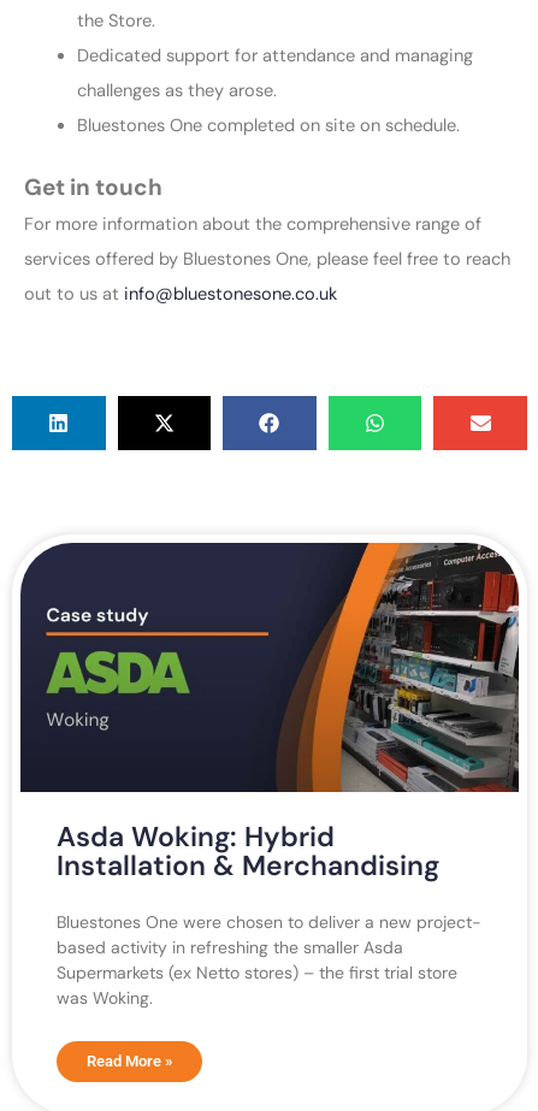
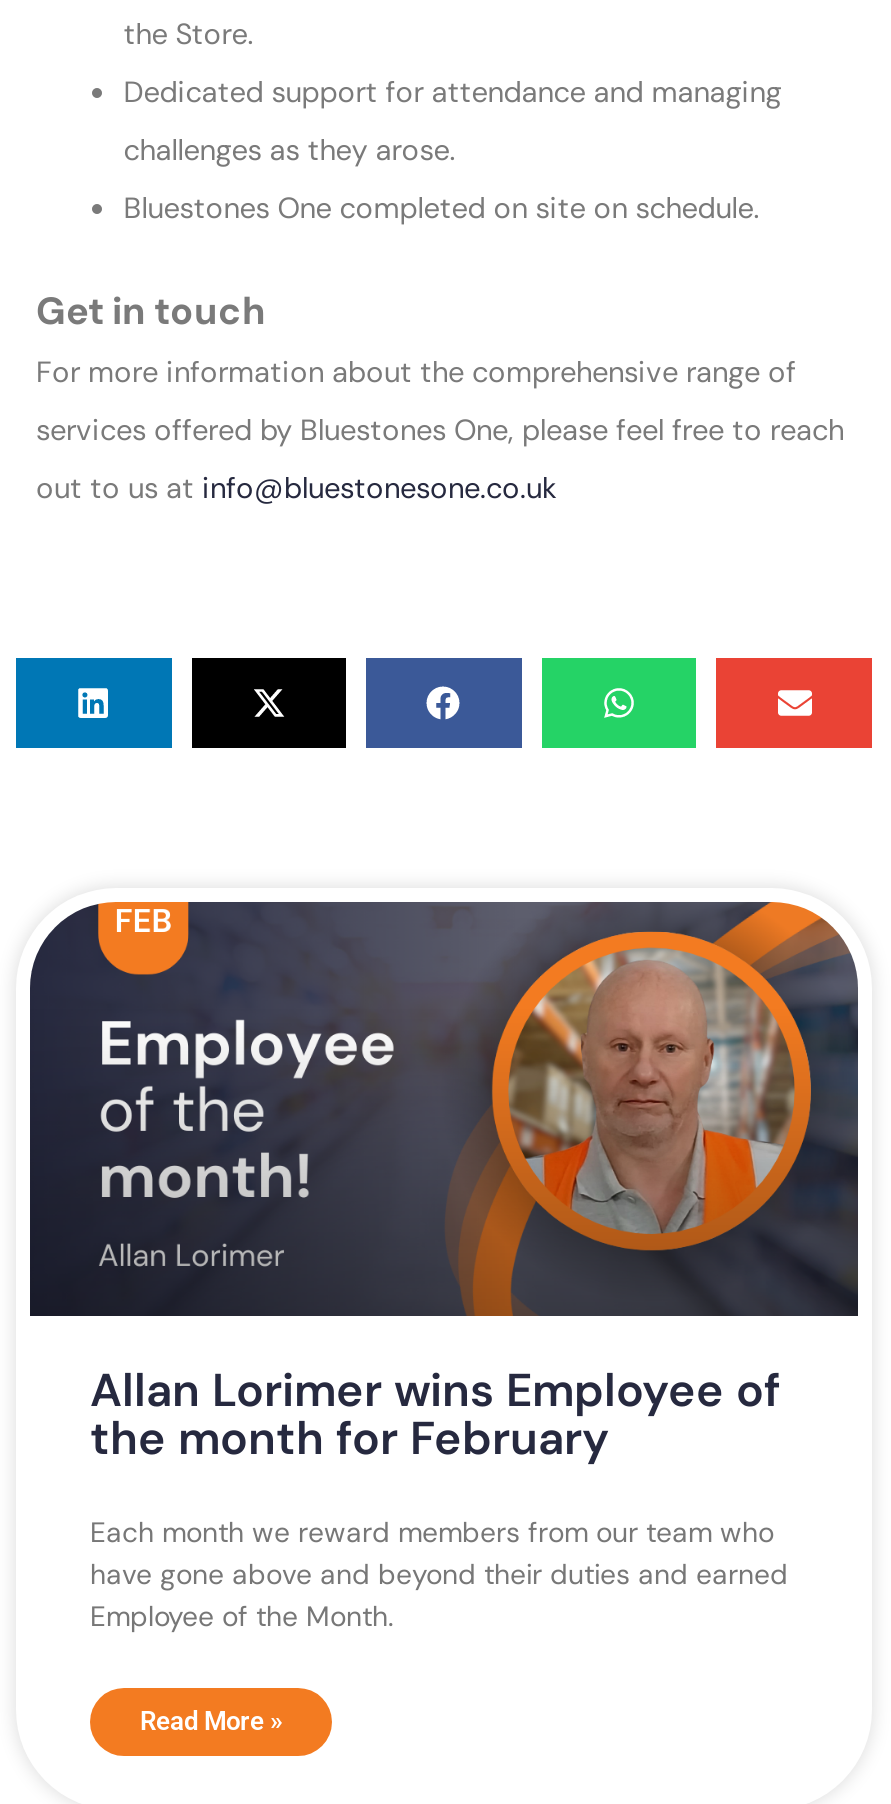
- [image]
- Asda Woking: Hybrid
- Installation & Merchandising
+ [image]
+ Allan Lorimer wins Employee of
+ the month for February

- Bluestones One were chosen to deliver a new project-
- based activity in refreshing the smaller Asda
- Supermarkets (ex Netto stores) – the first trial store
- was Woking.
+ Each month we reward members from our team who
+ have gone above and beyond their duties and earned
+ Employee of the Month.
